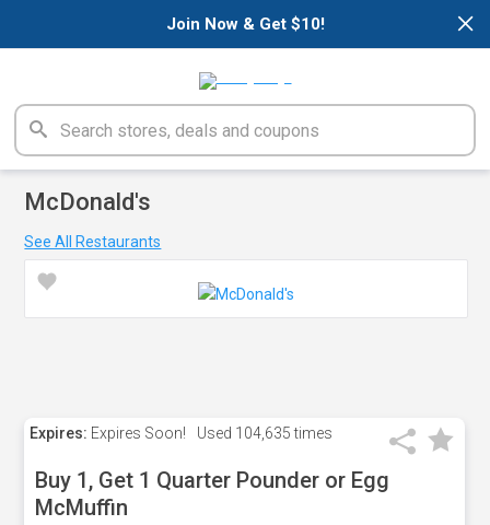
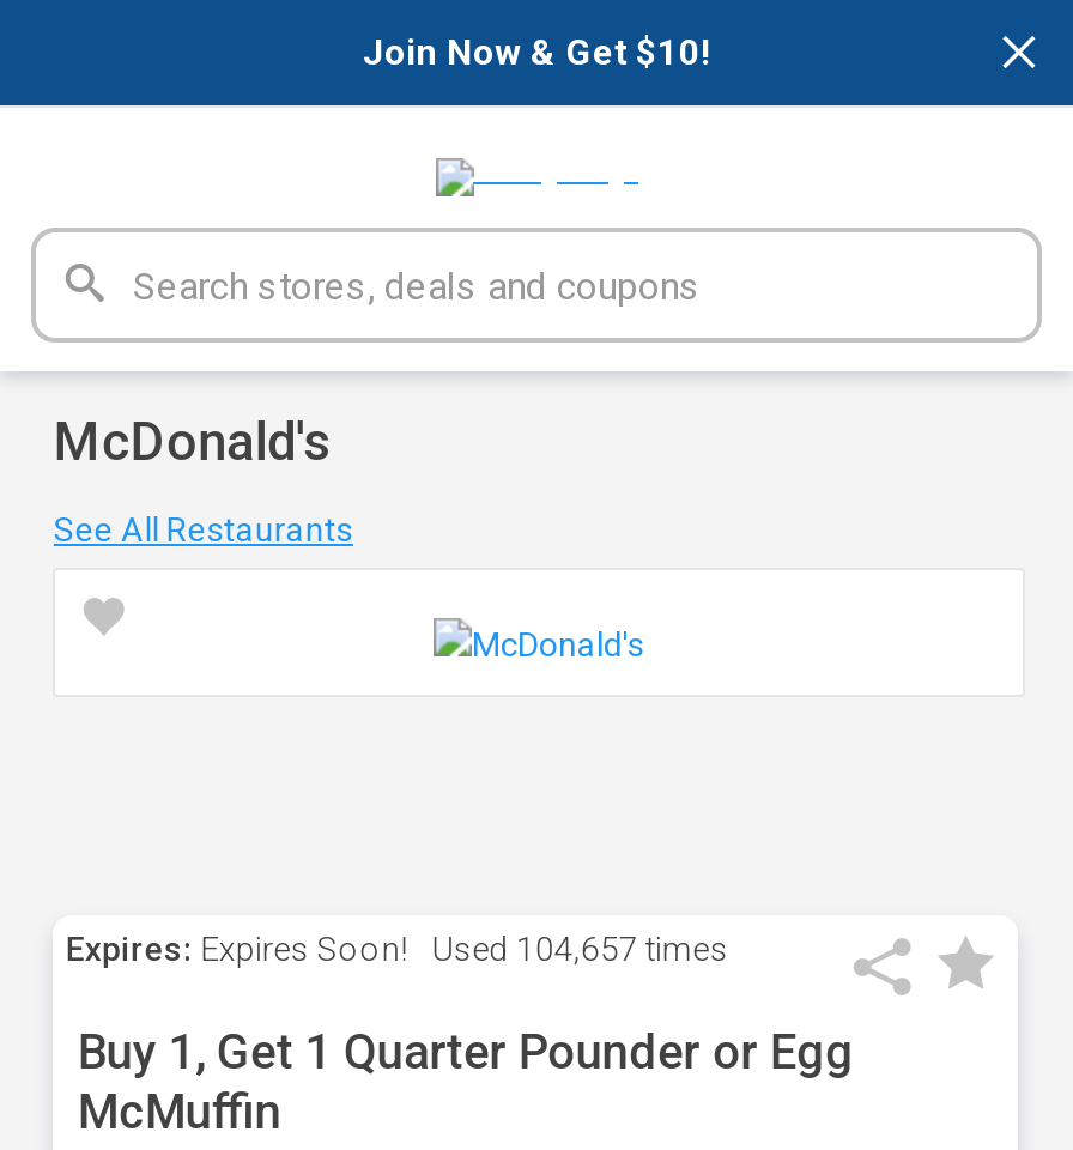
- Expires: Expires Soon! Used 104,635 times
+ Expires: Expires Soon! Used 104,657 times
